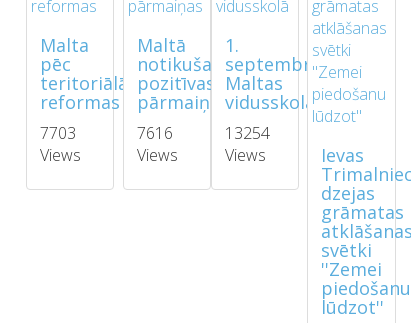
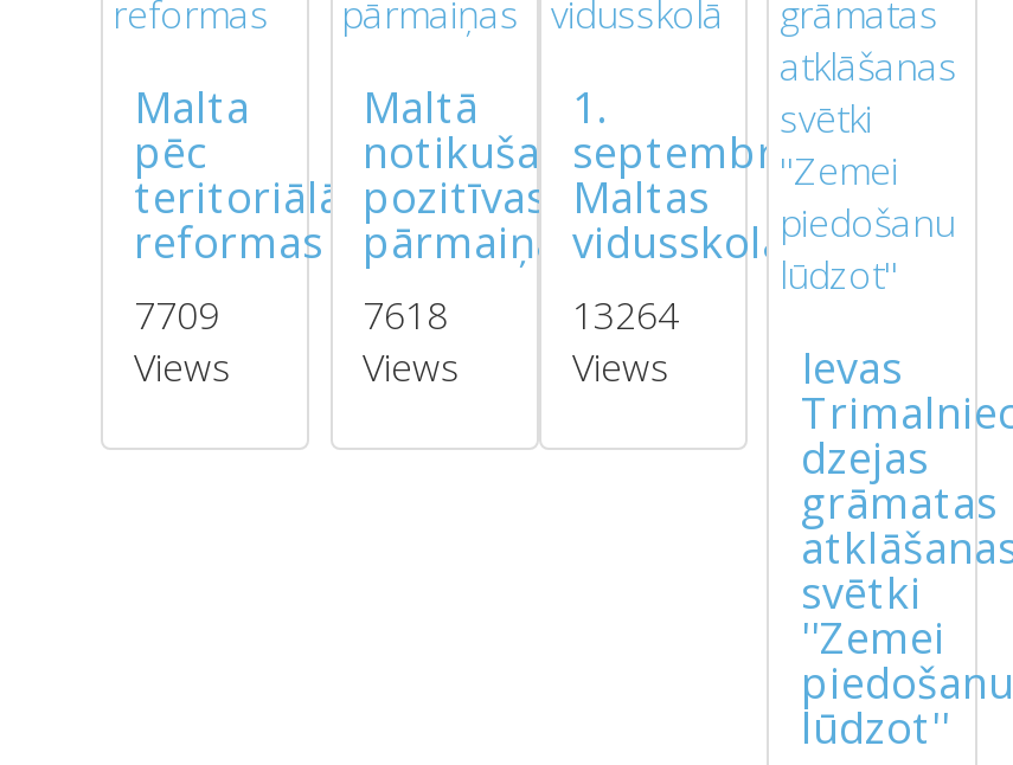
- 7703
+ 7709

- 7616
+ 7618

- 13254
+ 13264
